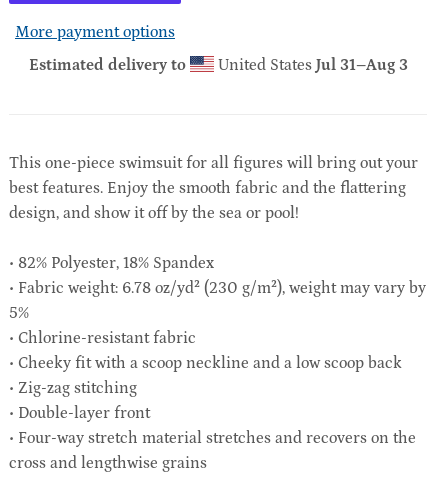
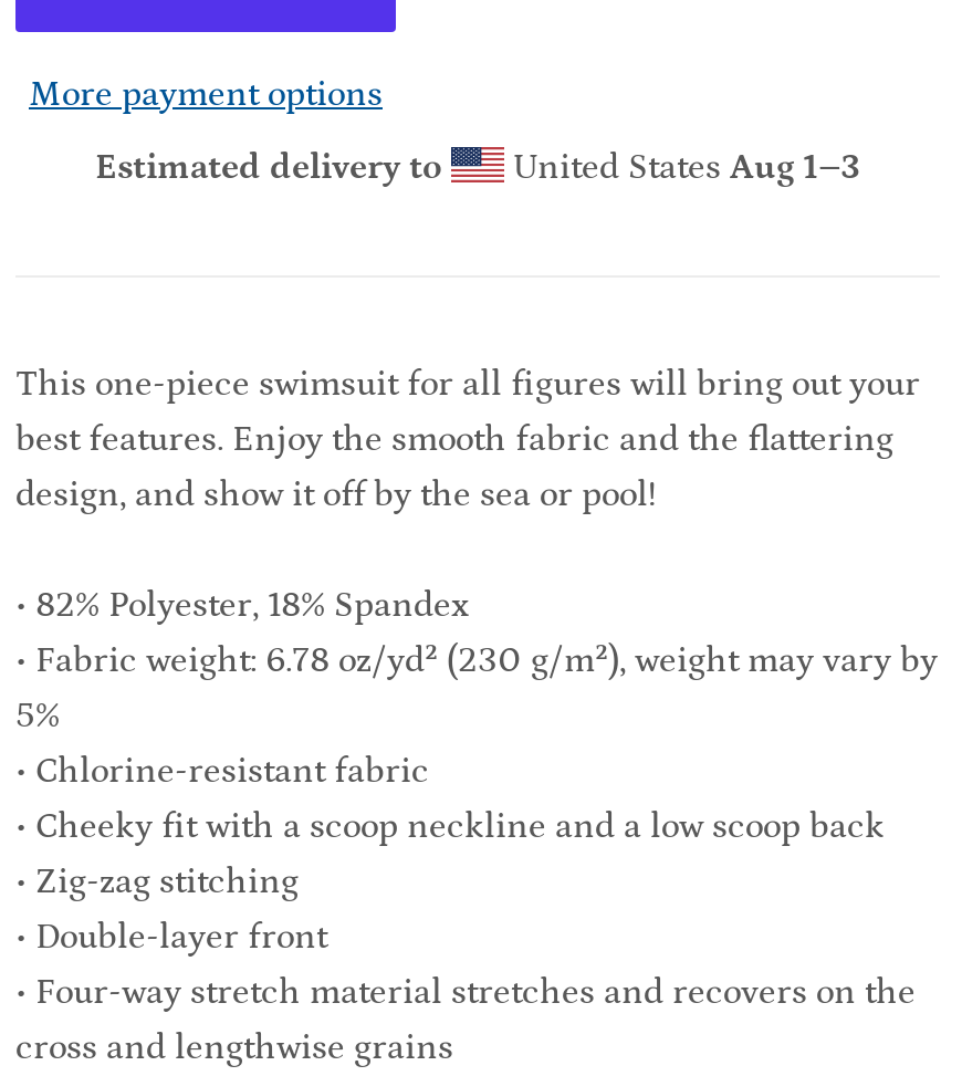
- United States Jul 31–Aug 3
+ United States Aug 1–3
